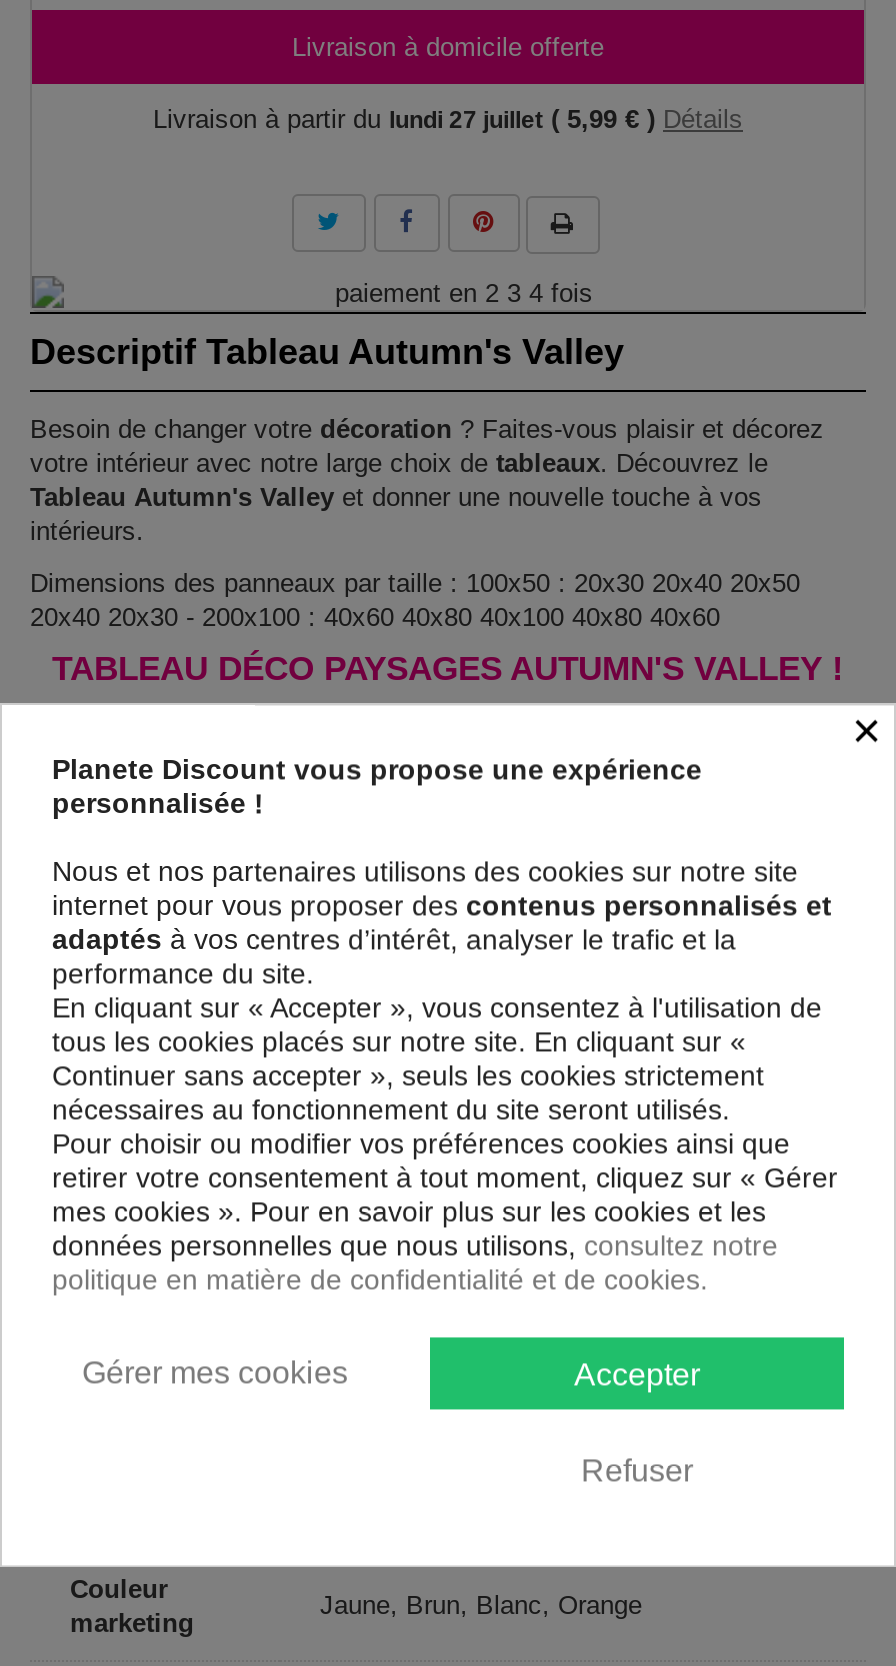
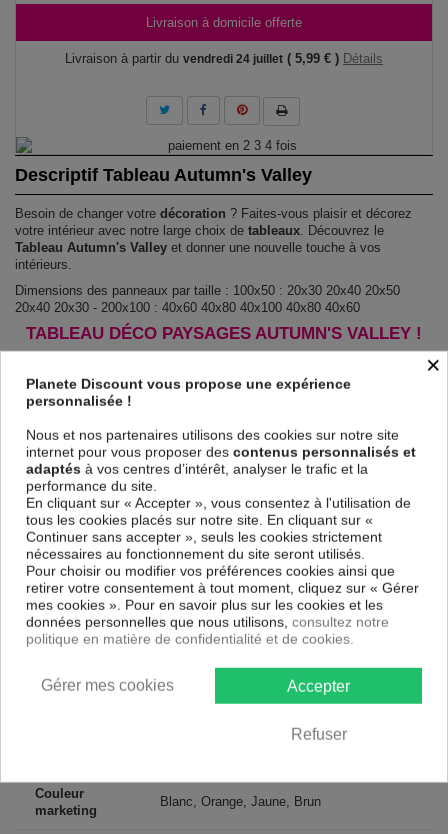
- Livraison à partir du lundi 27 juillet ( 5,99 € ) Détails
+ Livraison à partir du vendredi 24 juillet ( 5,99 € ) Détails

- Jaune, Brun, Blanc, Orange
+ Blanc, Orange, Jaune, Brun
